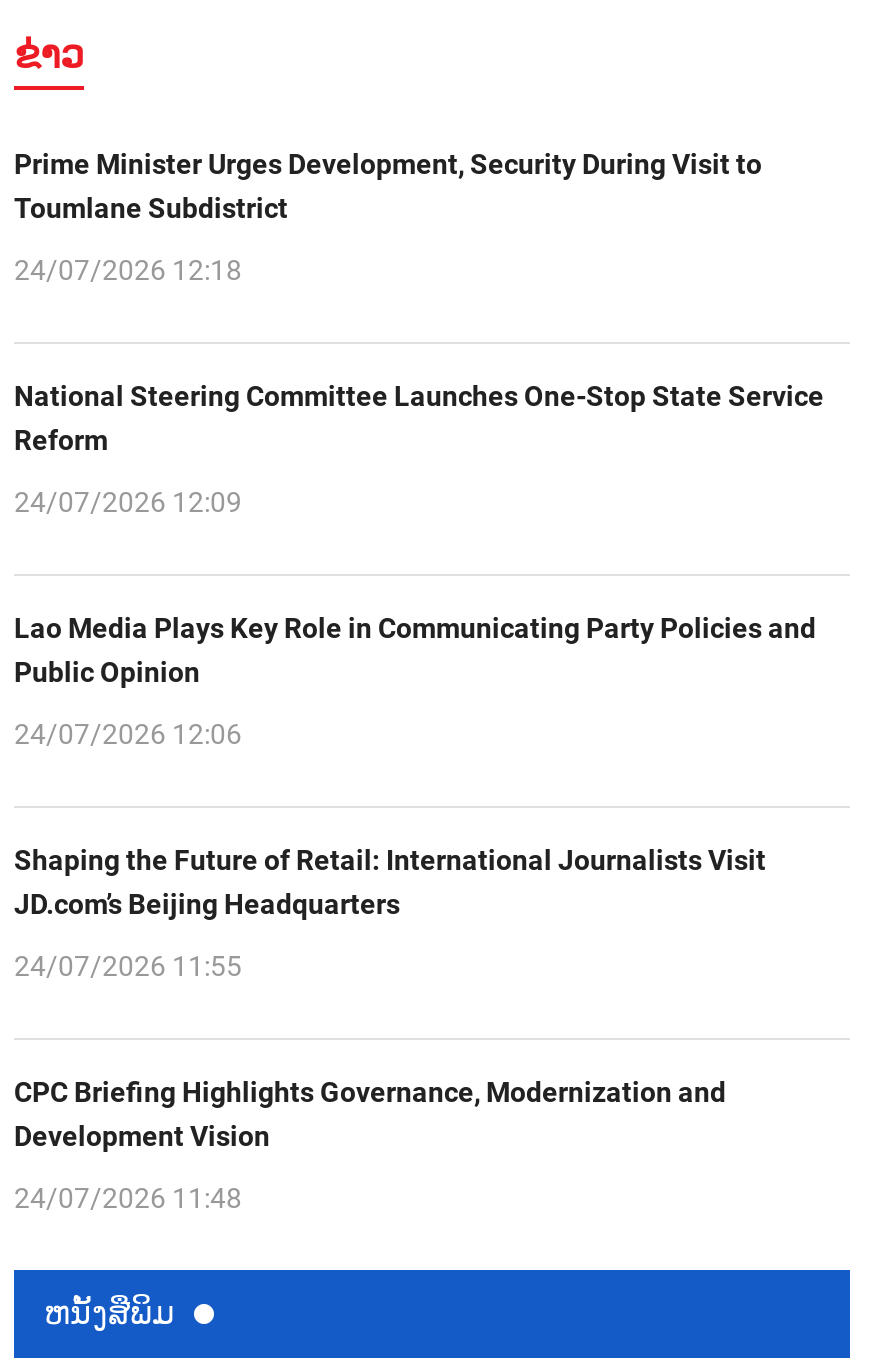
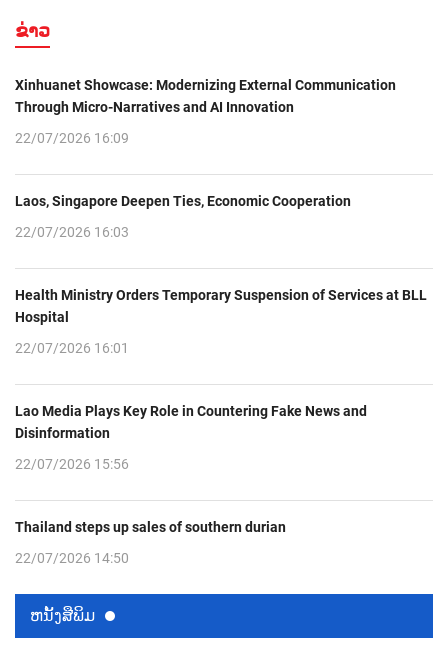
- Prime Minister Urges Development, Security During Visit to
- Toumlane Subdistrict
+ Xinhuanet Showcase: Modernizing External Communication
+ Through Micro-Narratives and AI Innovation

- 24/07/2026 12:18
+ 22/07/2026 16:09

- National Steering Committee Launches One-Stop State Service
- Reform
+ Laos, Singapore Deepen Ties, Economic Cooperation

- 24/07/2026 12:09
+ 22/07/2026 16:03

- Lao Media Plays Key Role in Communicating Party Policies and
- Public Opinion
+ Health Ministry Orders Temporary Suspension of Services at BLL
+ Hospital

- 24/07/2026 12:06
+ 22/07/2026 16:01

- Shaping the Future of Retail: International Journalists Visit
- JD.com’s Beijing Headquarters
+ Lao Media Plays Key Role in Countering Fake News and
+ Disinformation

- 24/07/2026 11:55
+ 22/07/2026 15:56

- CPC Briefing Highlights Governance, Modernization and
- Development Vision
+ Thailand steps up sales of southern durian

- 24/07/2026 11:48
+ 22/07/2026 14:50
